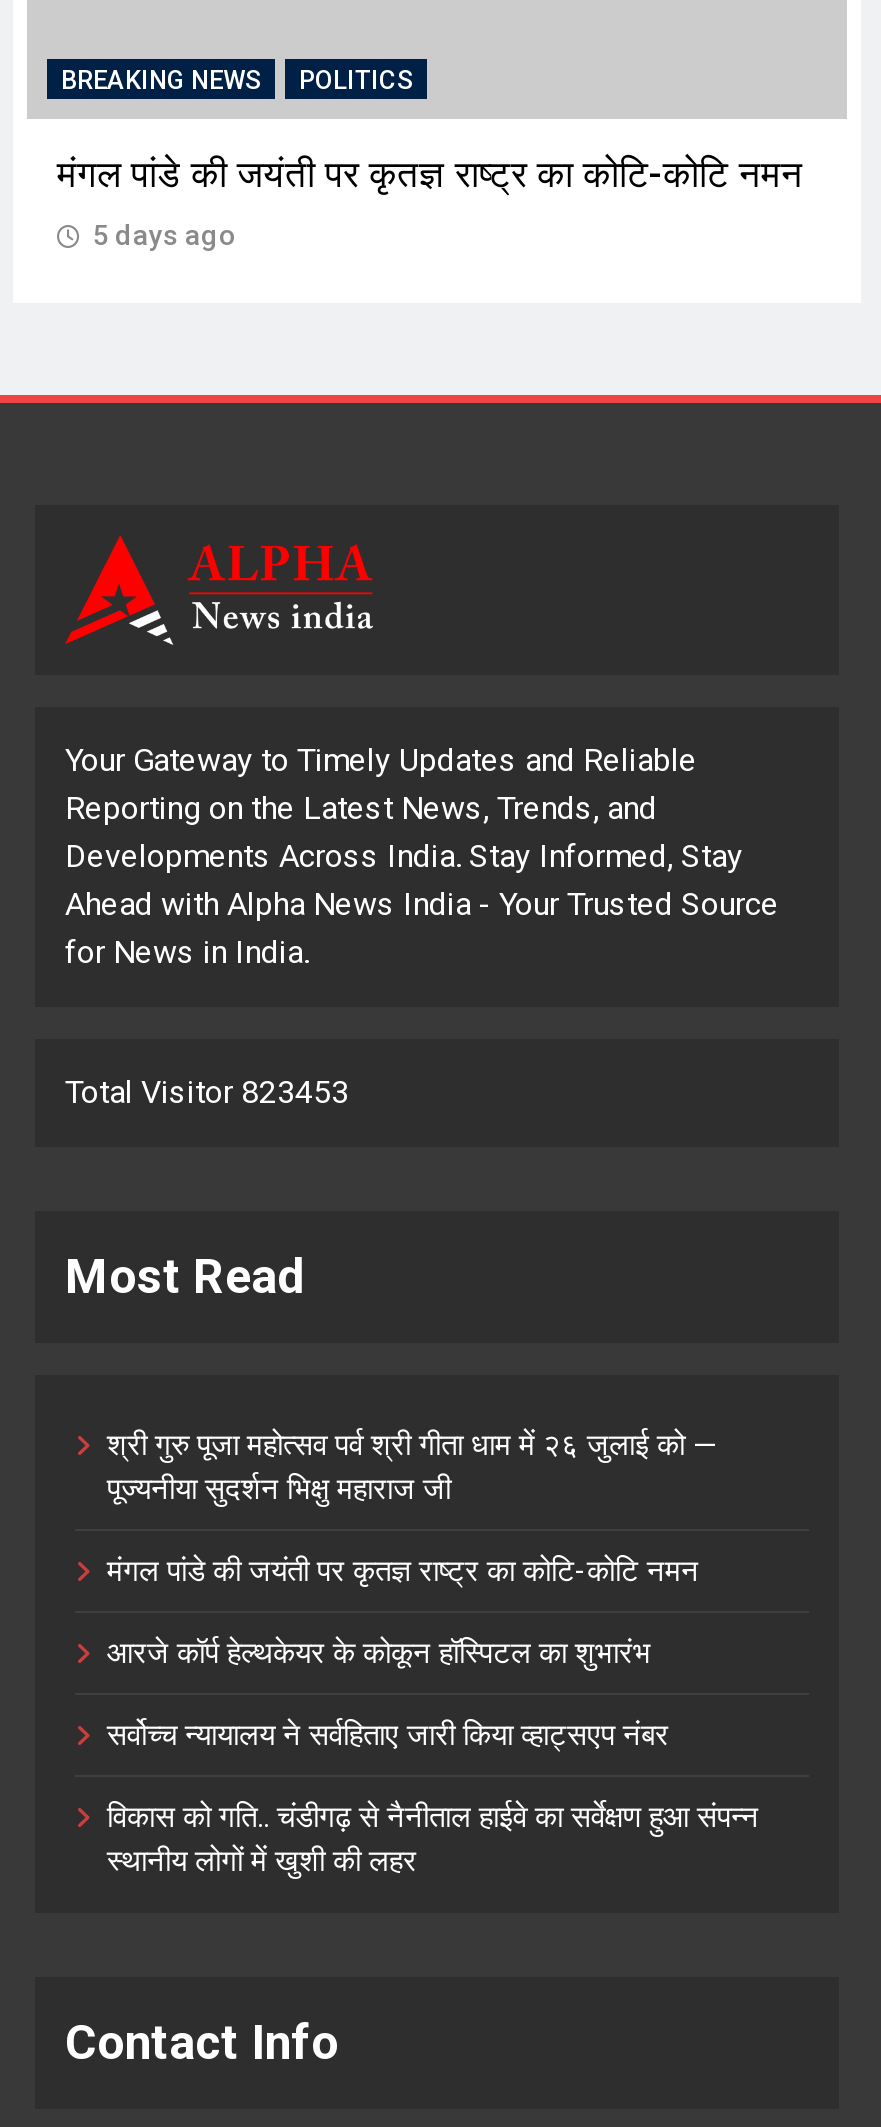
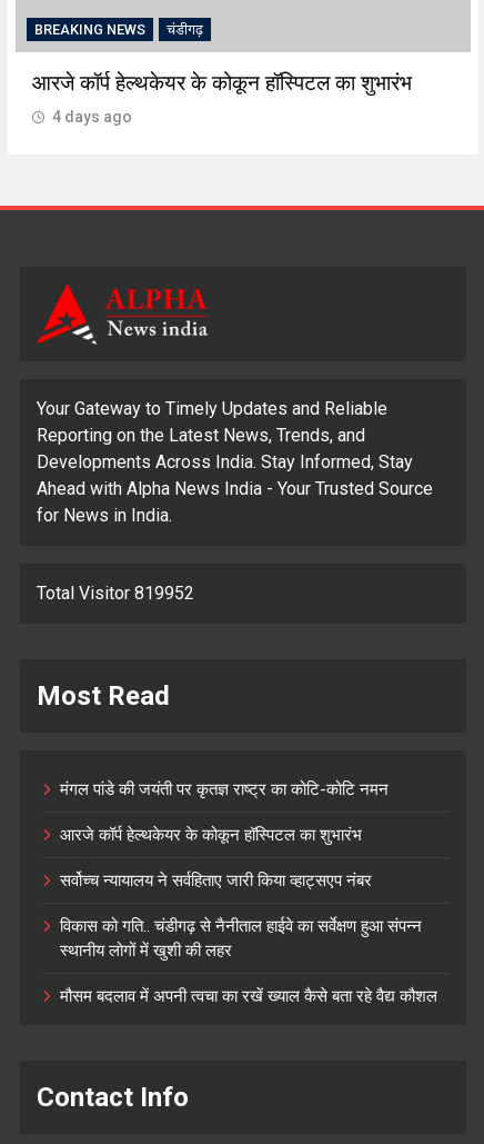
- POLITICS
+ चंडीगढ़

- मंगल पांडे की जयंती पर कृतज्ञ राष्ट्र का कोटि-कोटि नमन
+ आरजे कॉर्प हेल्थकेयर के कोकून हॉस्पिटल का शुभारंभ

- 5 days ago
+ 4 days ago

- Total Visitor 823453
+ Total Visitor 819952

- श्री गुरु पूजा महोत्सव पर्व श्री गीता धाम में २६ जुलाई को —
- पूज्यनीया सुदर्शन भिक्षु महाराज जी

moved up: मंगल पांडे की जयंती पर कृतज्ञ राष्ट्र का कोटि-कोटि नमन | आरजे कॉर्प हेल्थकेयर के कोकून हॉस्पिटल का शुभारंभ | सर्वोच्च न्यायालय ने सर्वहिताए जारी किया व्हाट्सएप नंबर | विकास को गति.. चंडीगढ़ से नैनीताल हाईवे का सर्वेक्षण हुआ संपन्न | स्थानीय लोगों में खुशी की लहर

+ मौसम बदलाव में अपनी त्वचा का रखें ख्याल कैसे बता रहे वैद्य कौशल
